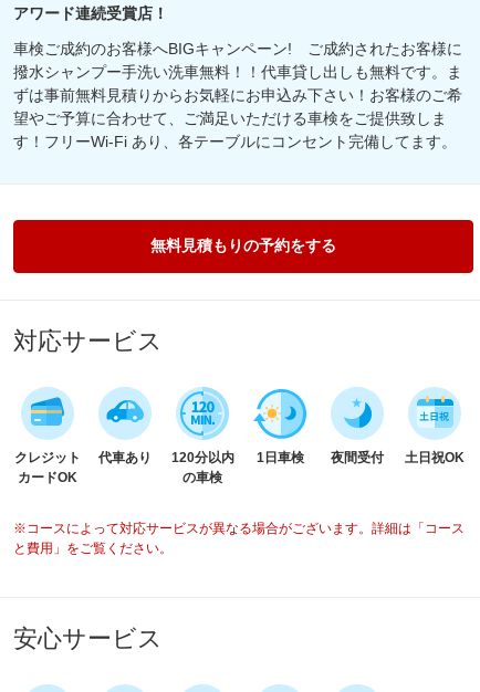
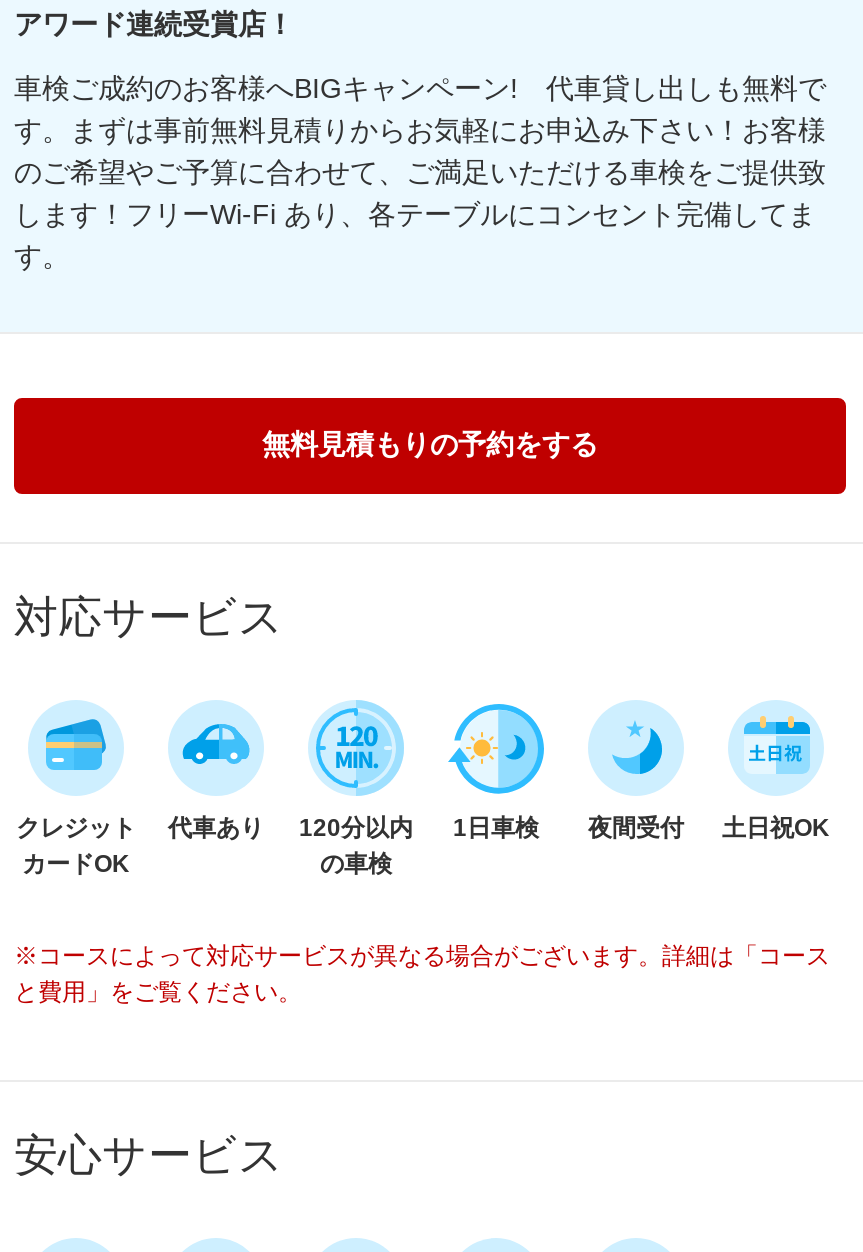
- 車検ご成約のお客様へBIGキャンペーン! ご成約されたお客様に
- 撥水シャンプー手洗い洗車無料！！代車貸し出しも無料です。ま
- ずは事前無料見積りからお気軽にお申込み下さい！お客様のご希
- 望やご予算に合わせて、ご満足いただける車検をご提供致しま
- す！フリーWi-Fi あり、各テーブルにコンセント完備してます。
+ 車検ご成約のお客様へBIGキャンペーン! 代車貸し出しも無料で
+ す。まずは事前無料見積りからお気軽にお申込み下さい！お客様
+ のご希望やご予算に合わせて、ご満足いただける車検をご提供致
+ します！フリーWi-Fi あり、各テーブルにコンセント完備してま
+ す。
